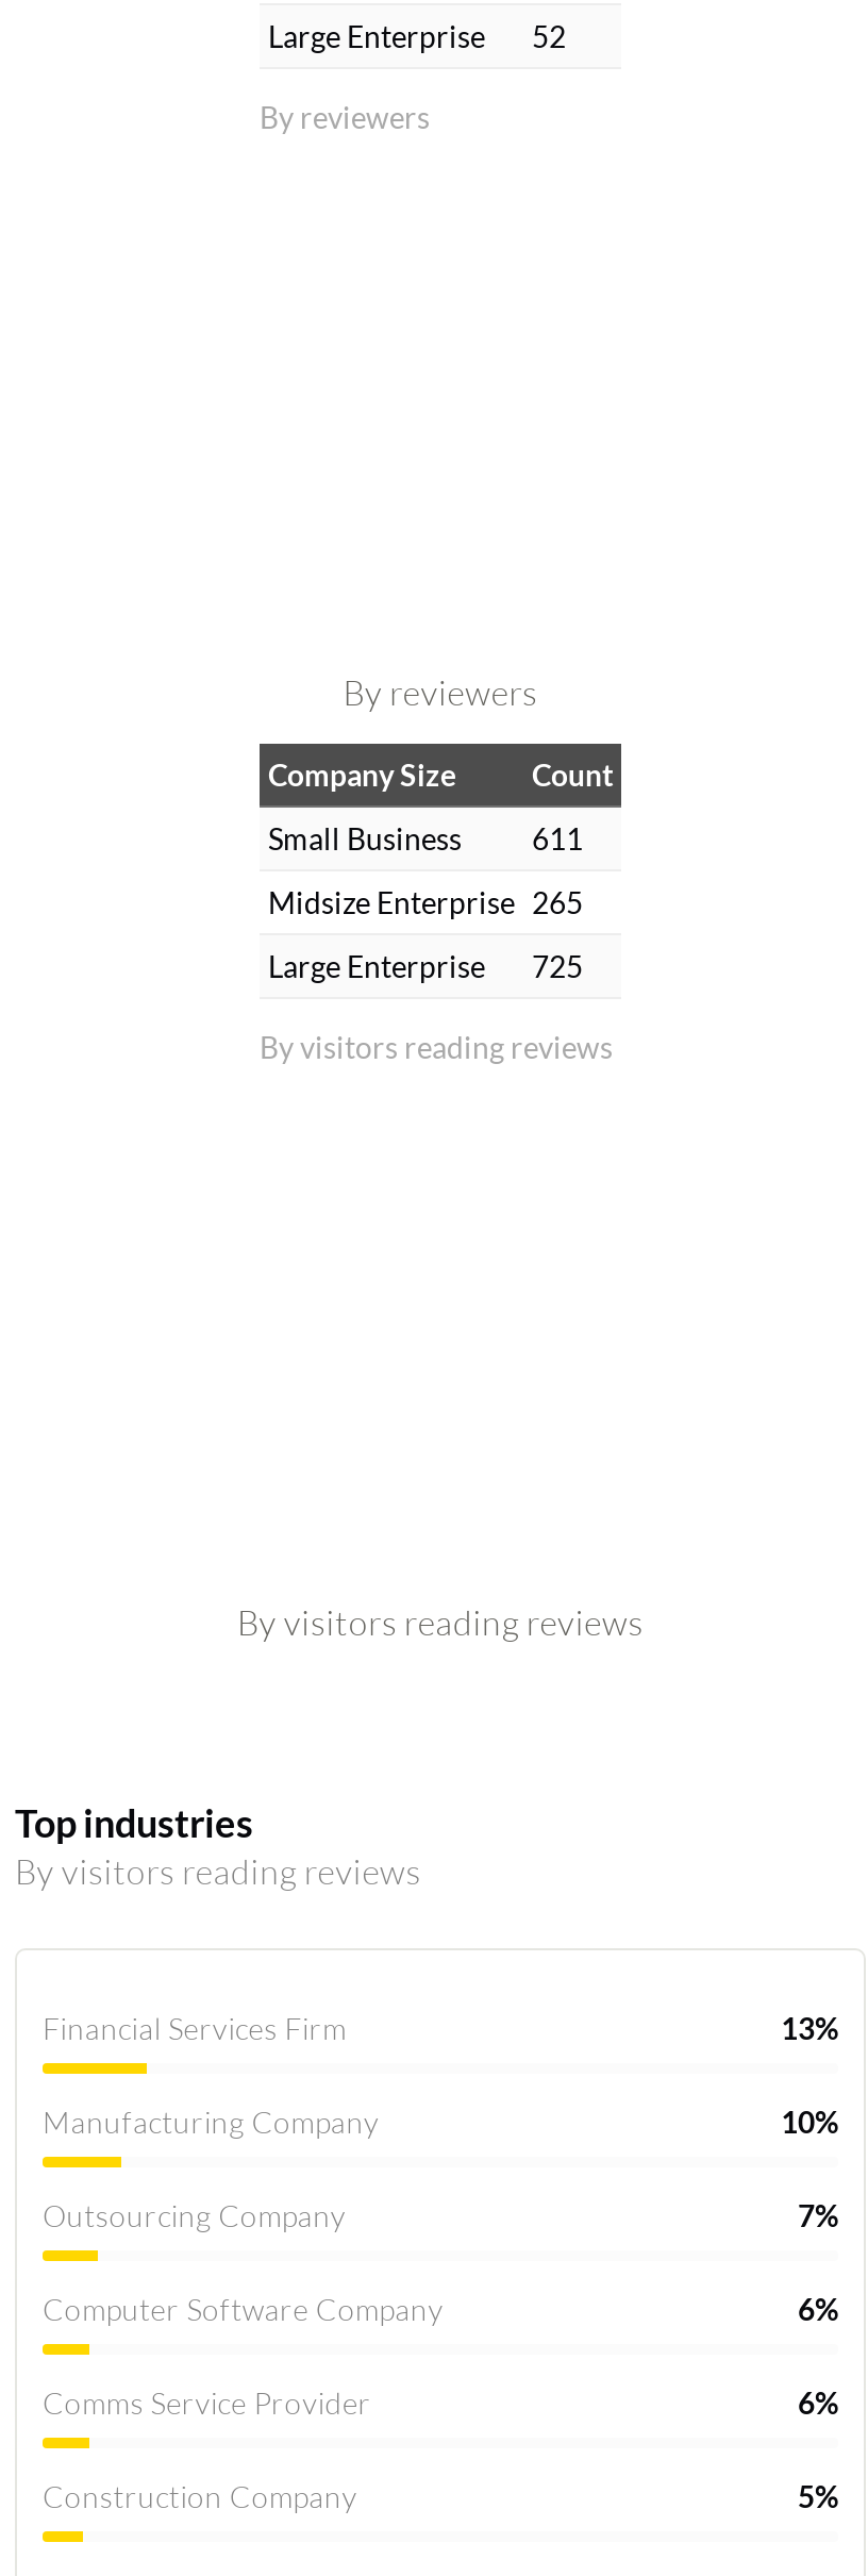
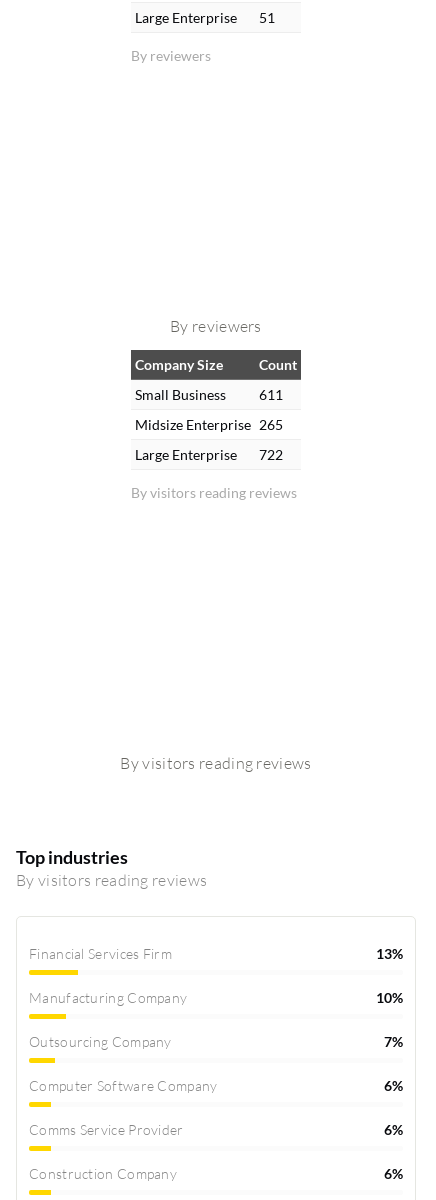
- Large Enterprise 52
+ Large Enterprise 51

- Large Enterprise 725
+ Large Enterprise 722

- 5%
+ 6%
